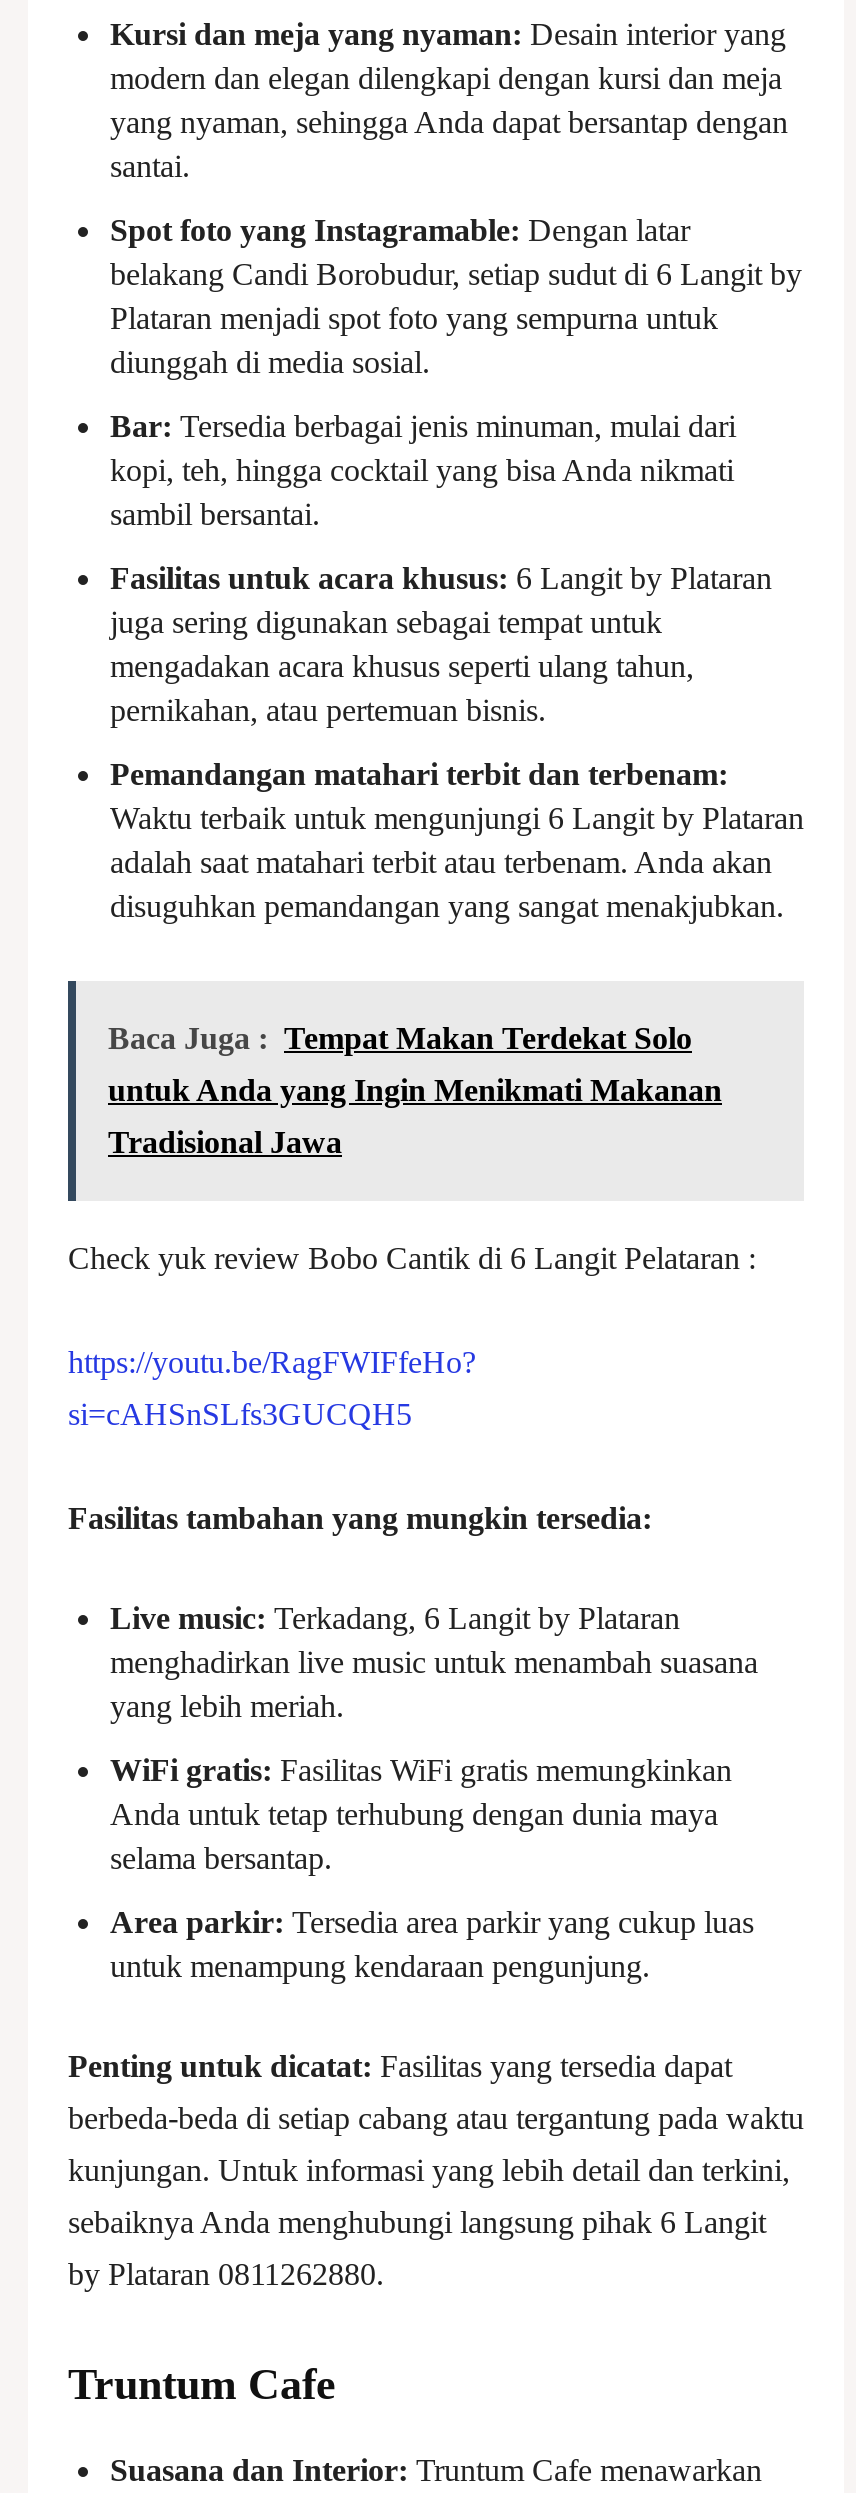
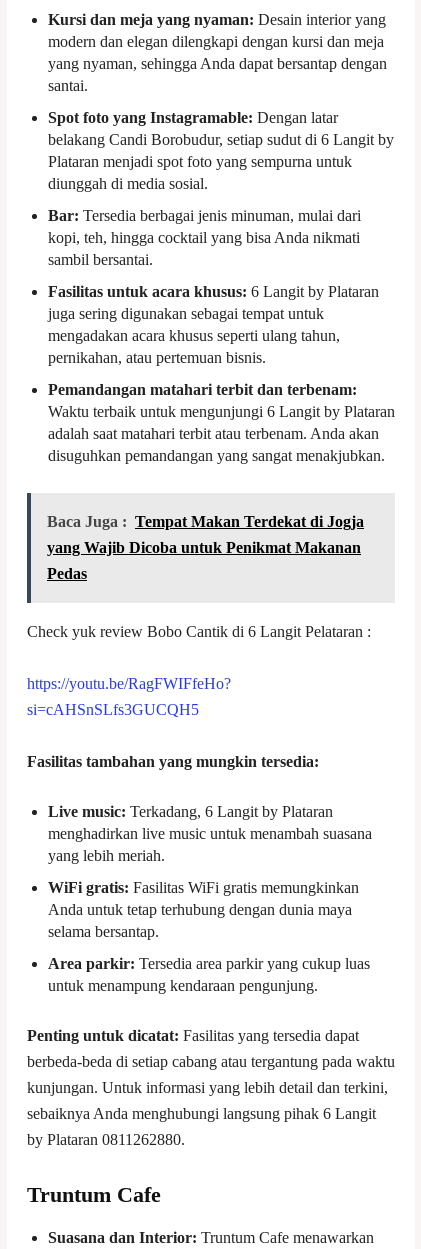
- Baca Juga : Tempat Makan Terdekat Solo
+ Baca Juga : Tempat Makan Terdekat di Jogja

- untuk Anda yang Ingin Menikmati Makanan
+ yang Wajib Dicoba untuk Penikmat Makanan

- Tradisional Jawa
+ Pedas
